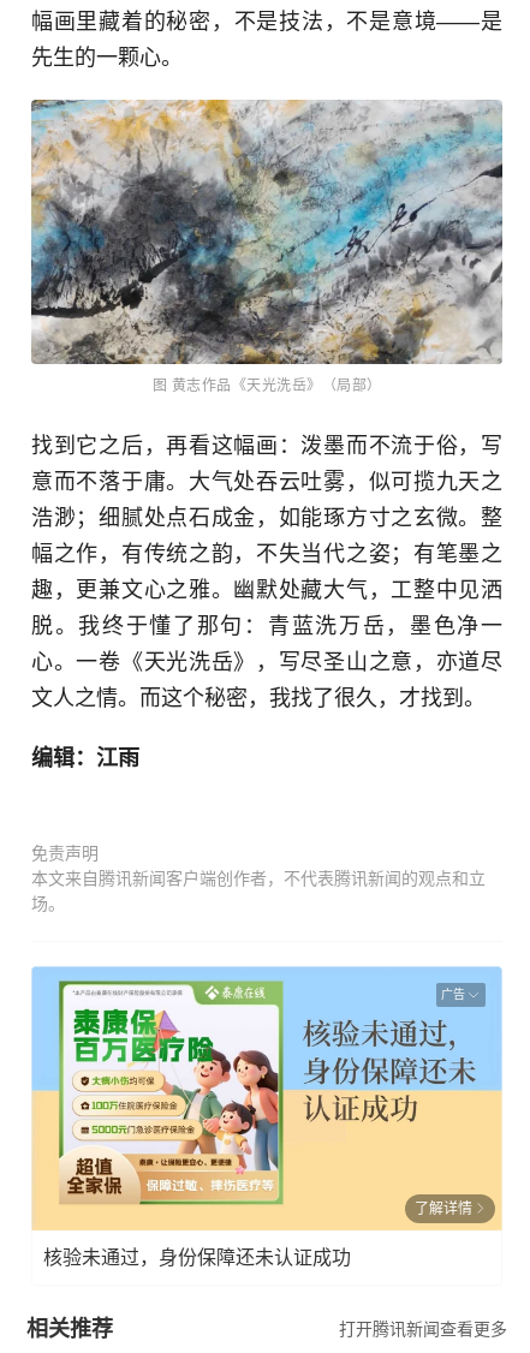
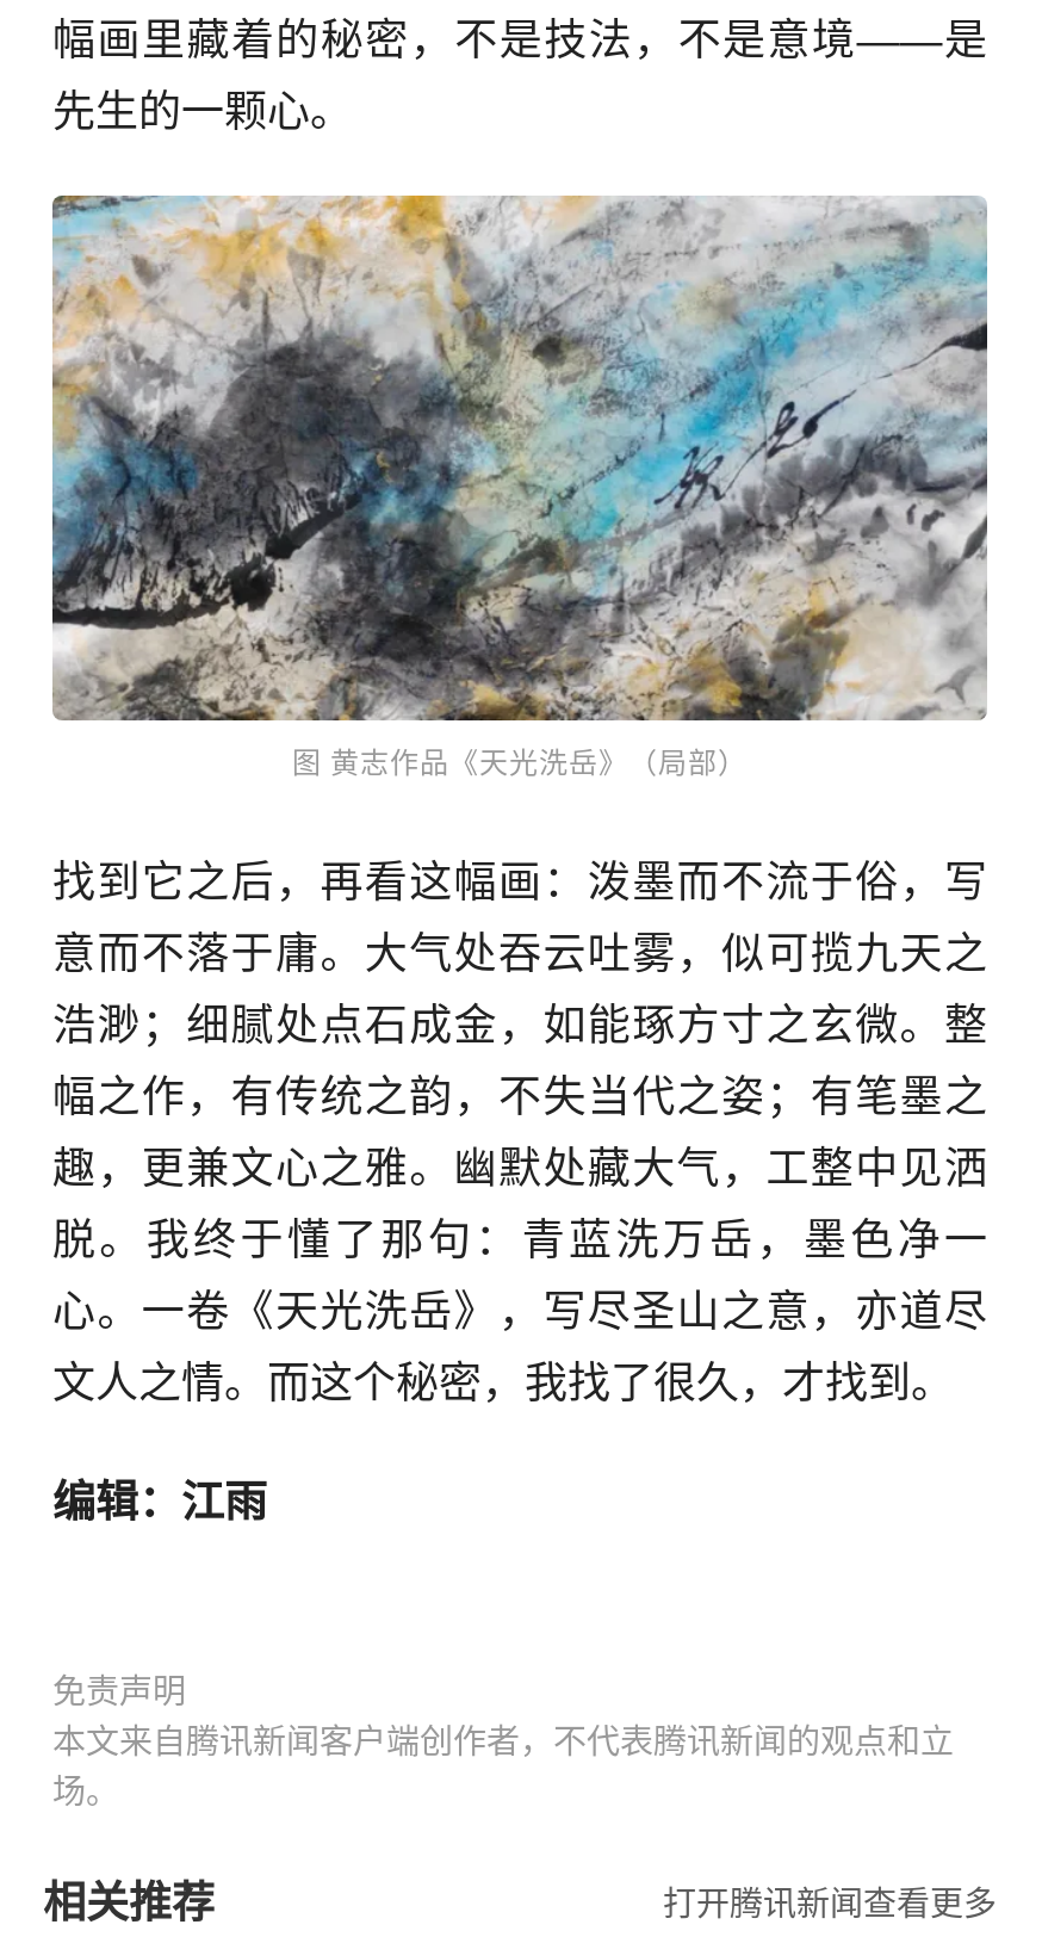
- [image]
- 广告

- 了解详情
- 核验未通过，身份保障还未认证成功
